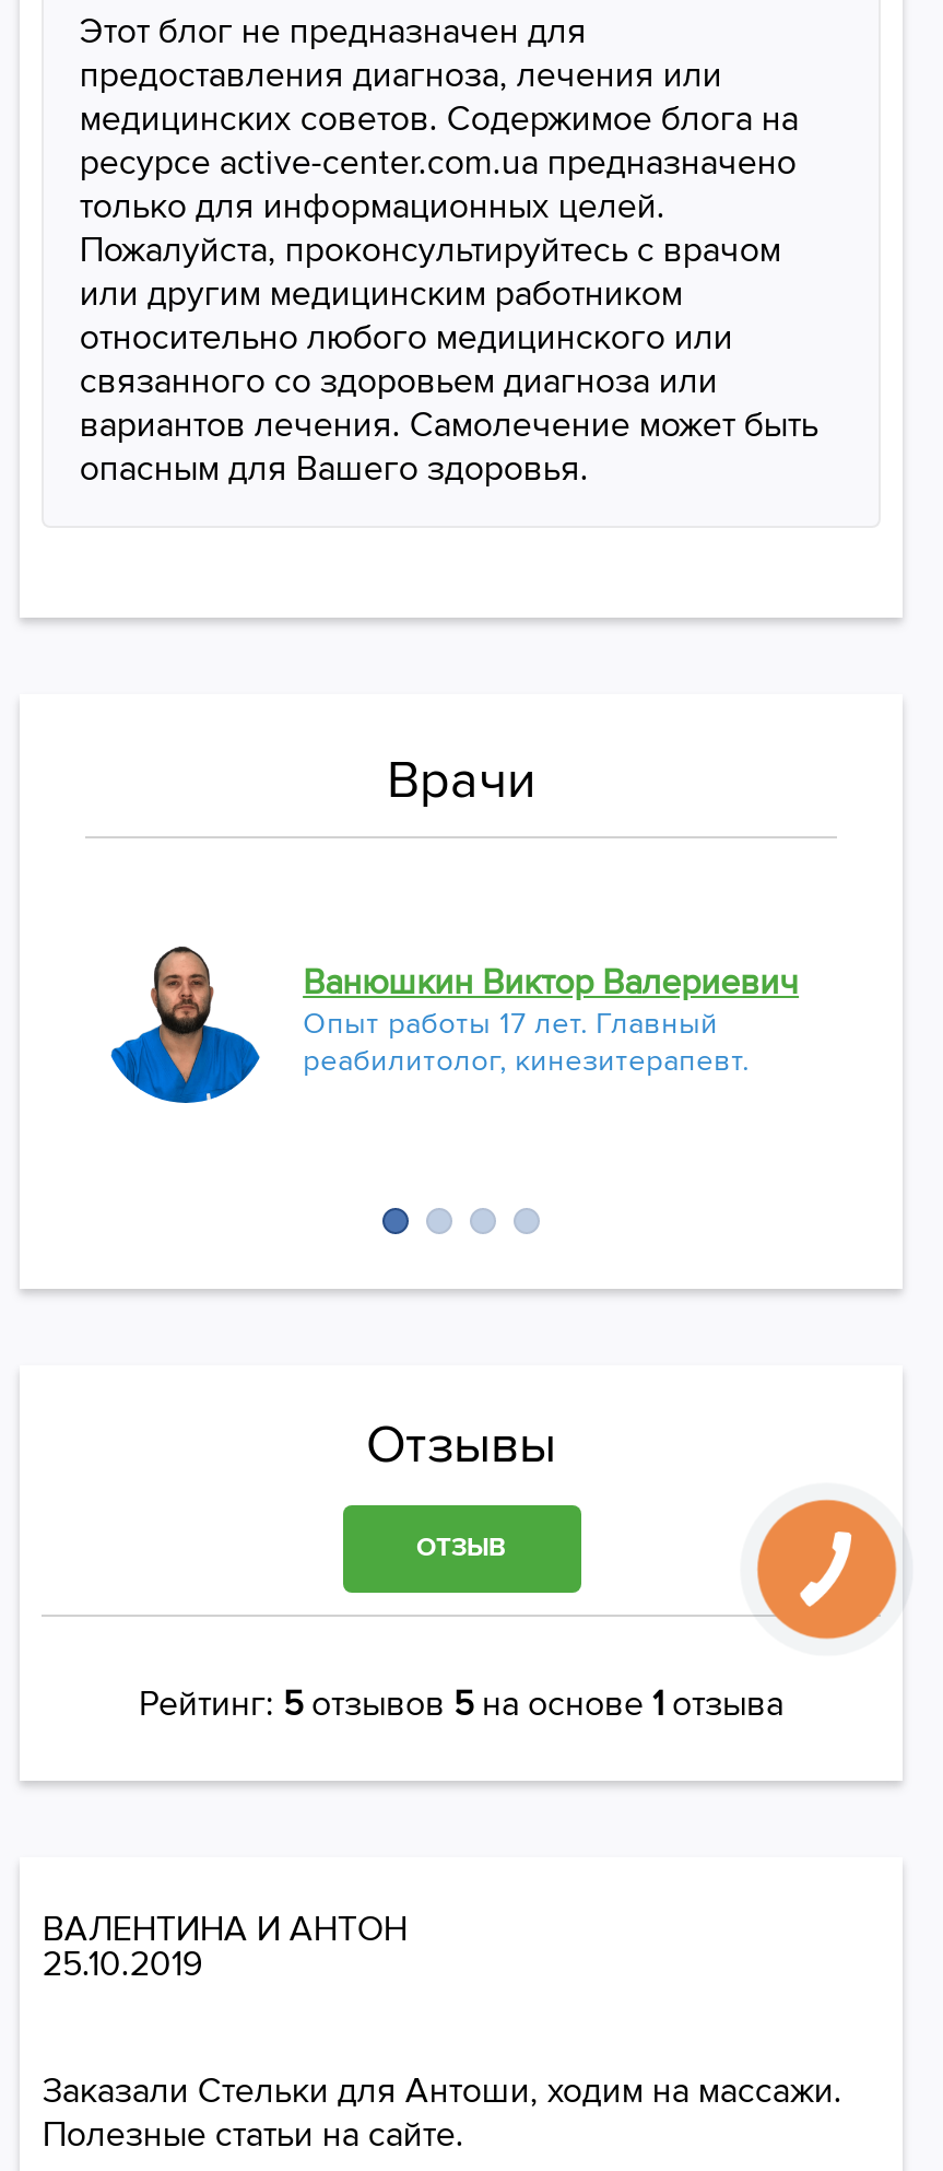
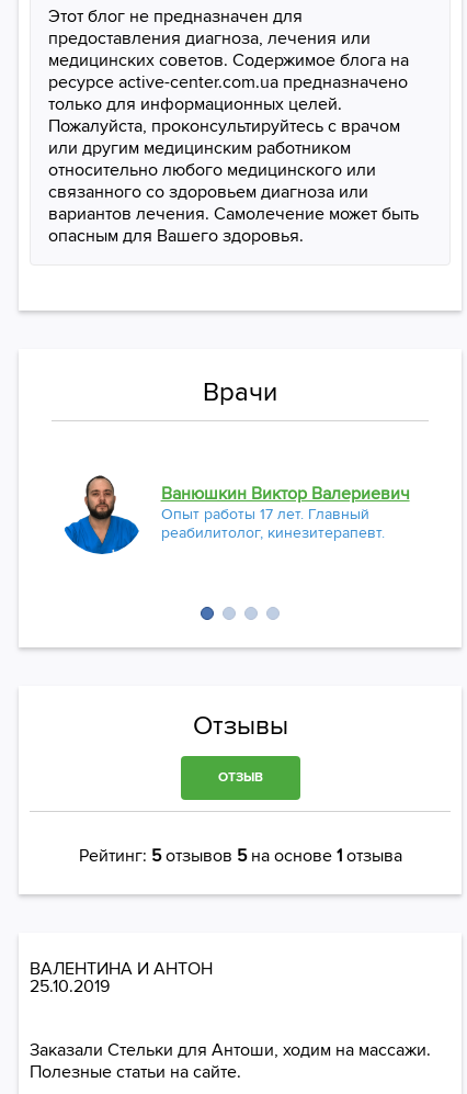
- [image]
